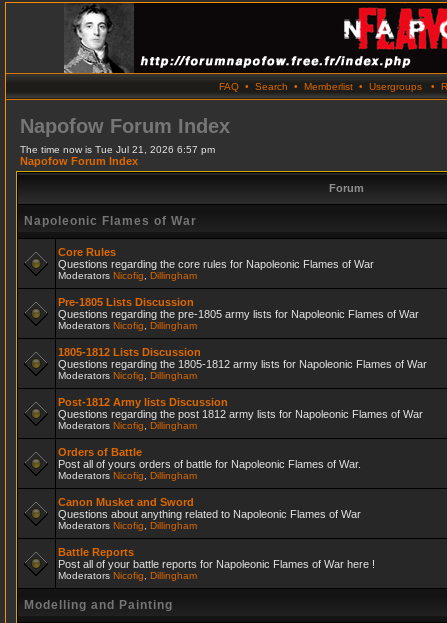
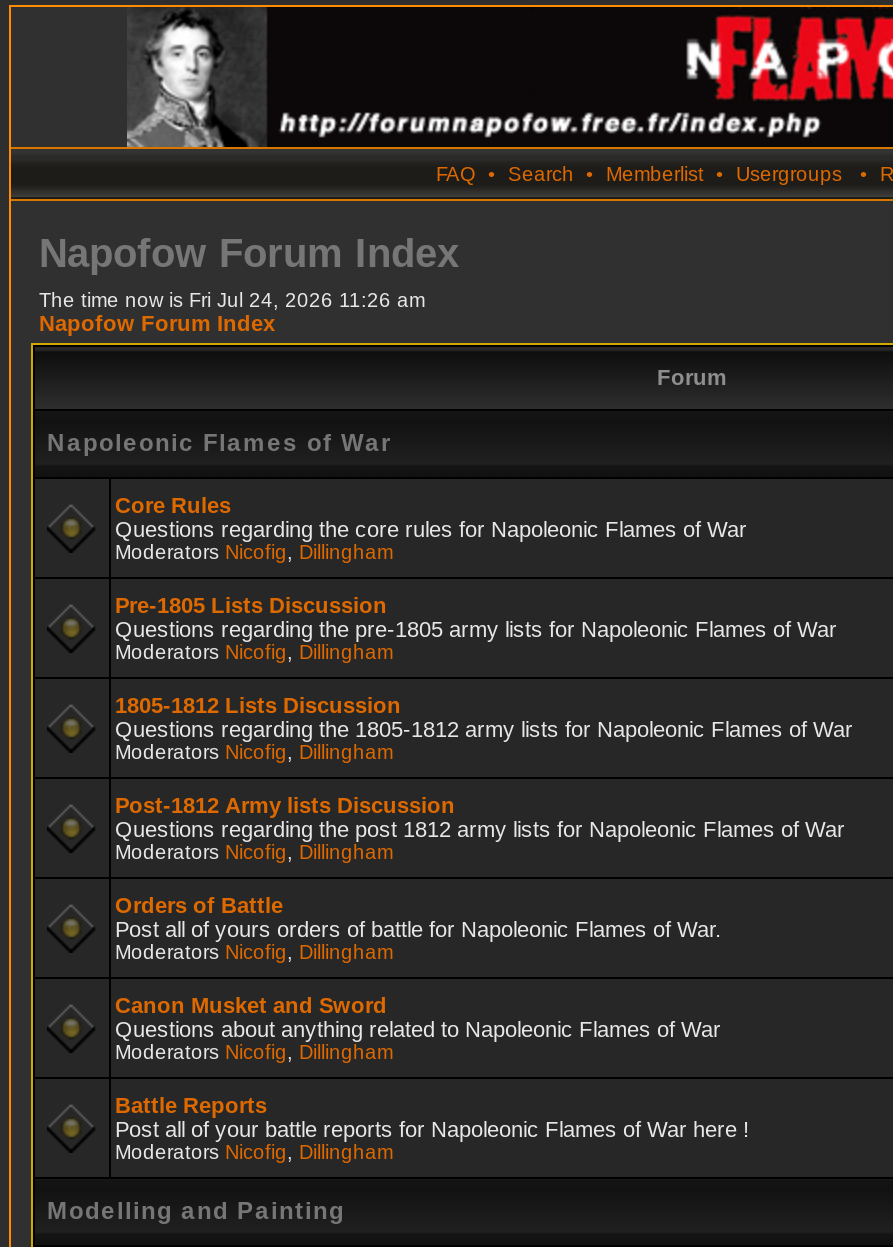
- The time now is Tue Jul 21, 2026 6:57 pm
+ The time now is Fri Jul 24, 2026 11:26 am
